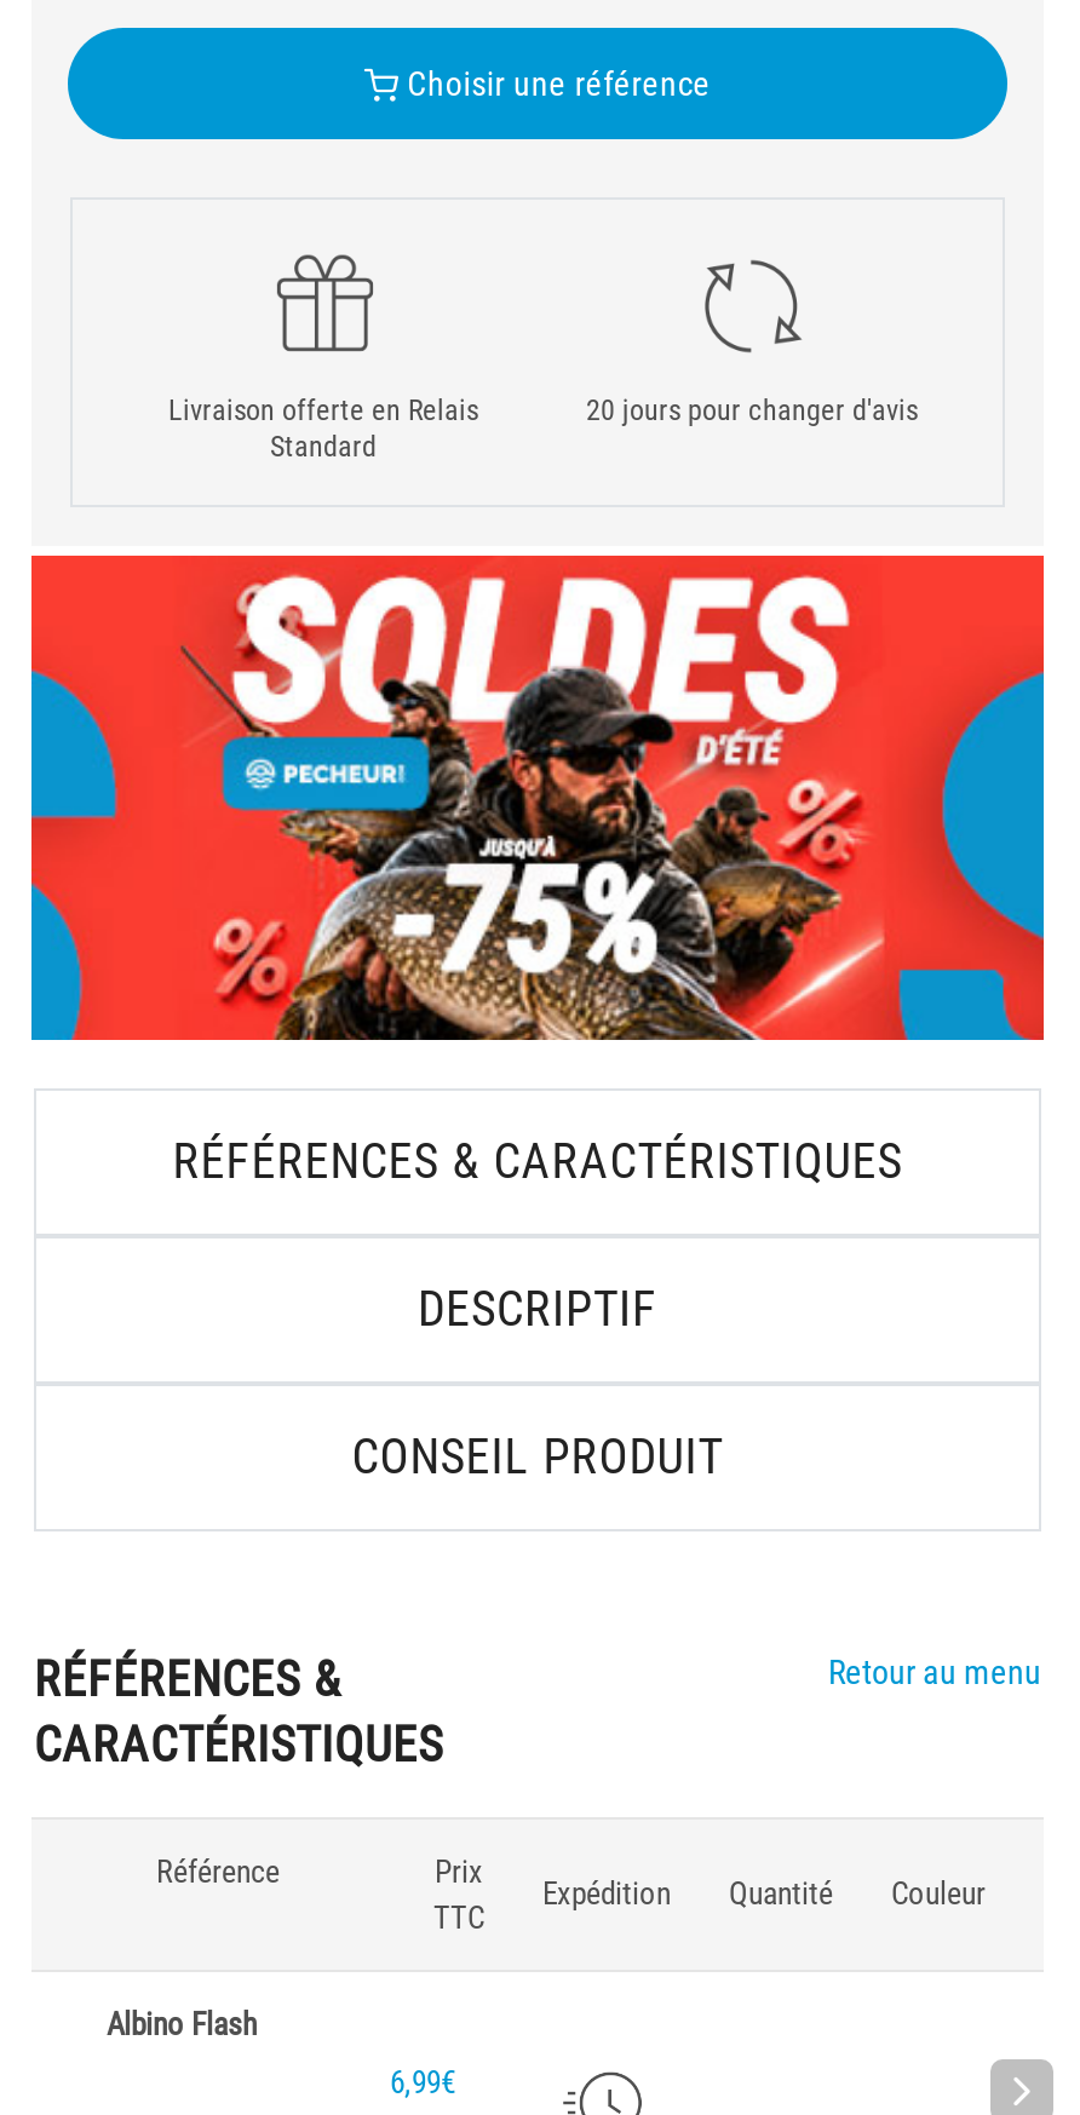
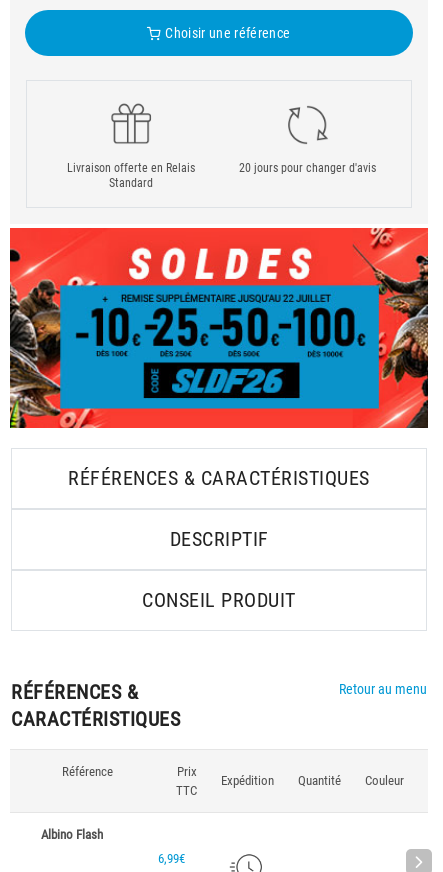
- [image]
+ [image]
